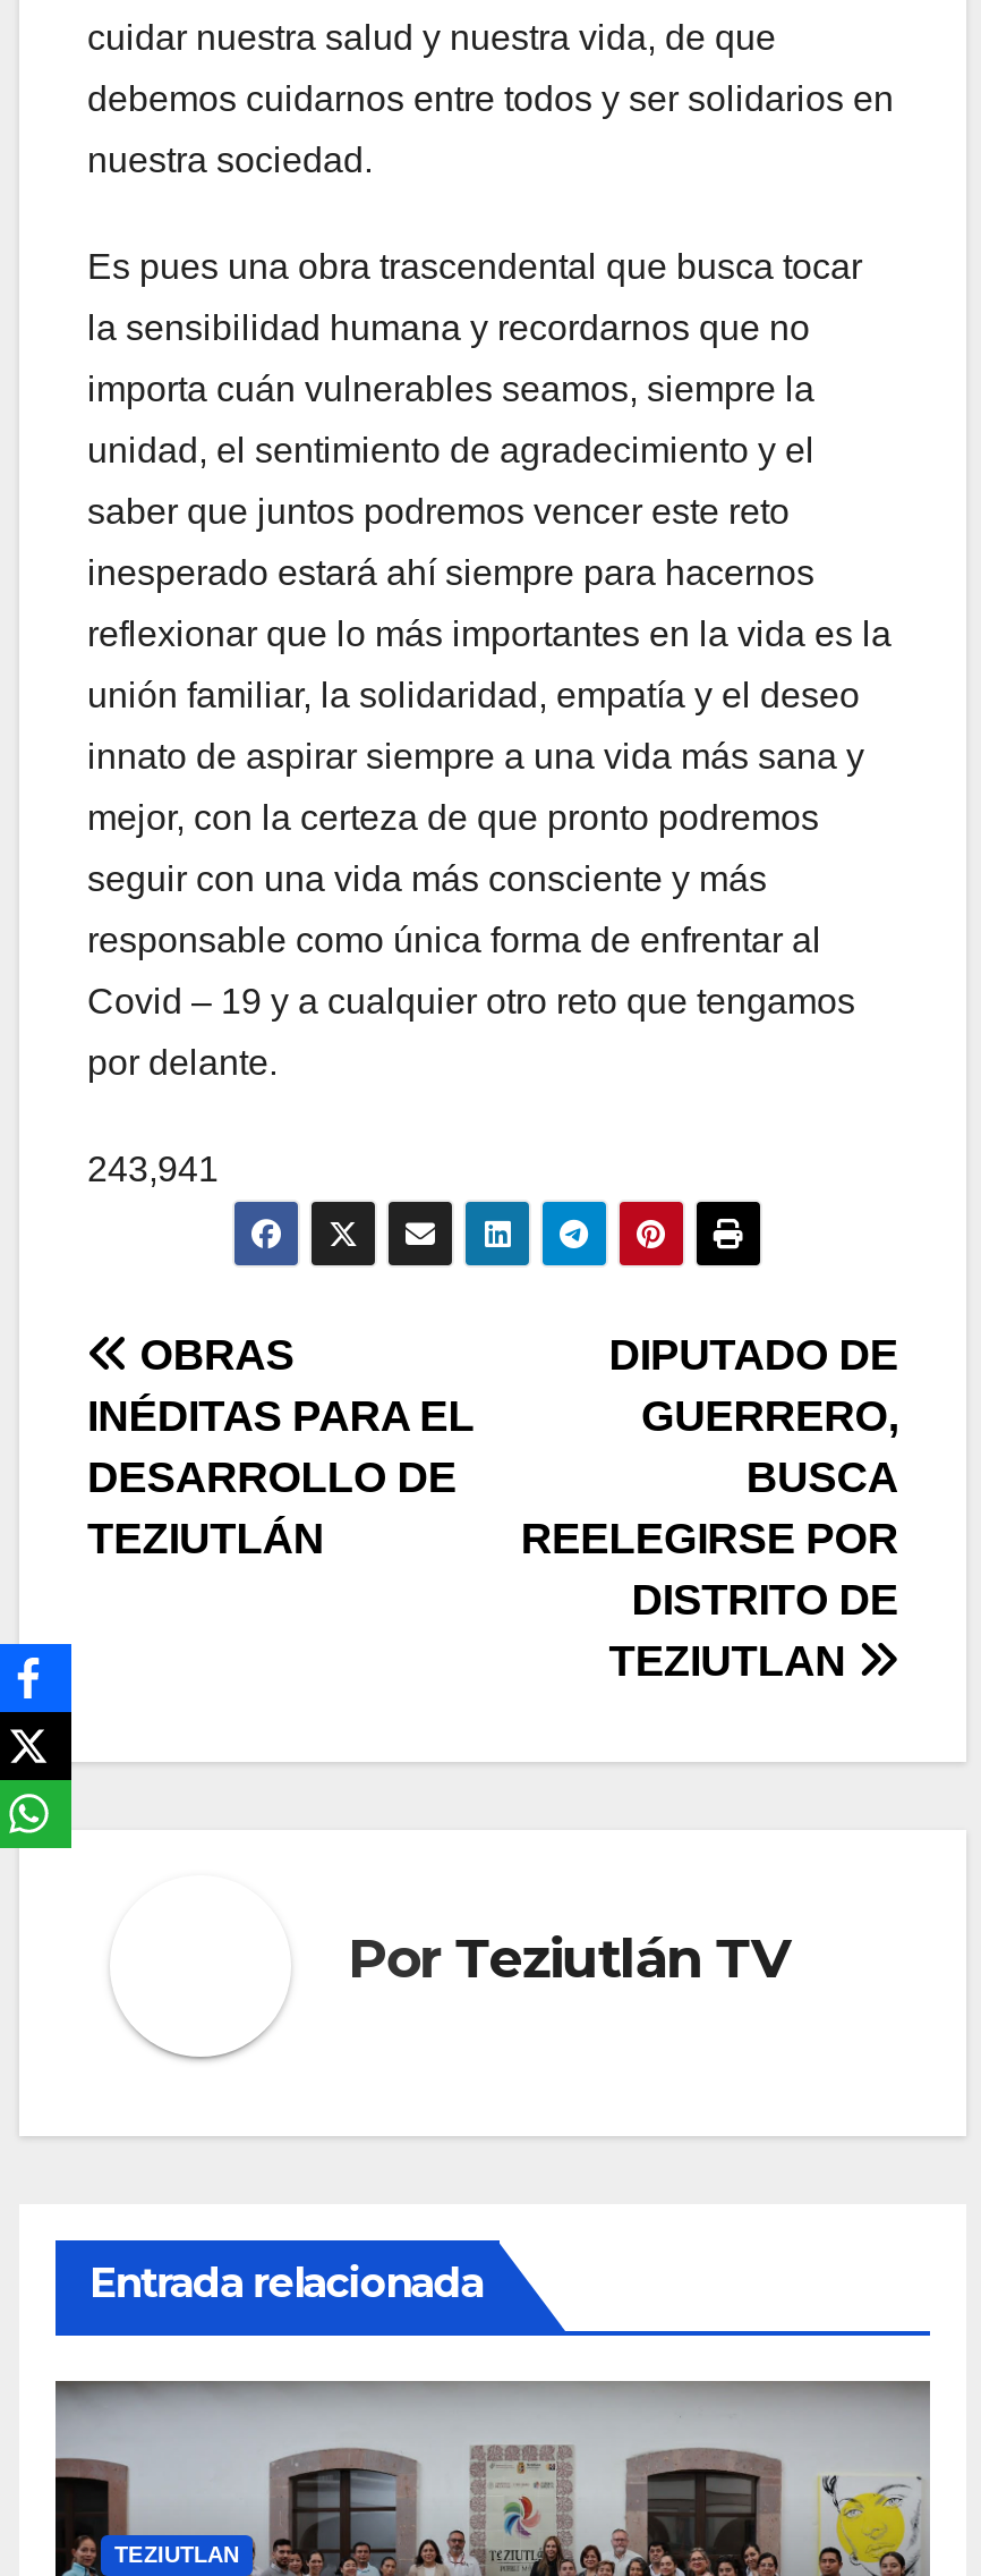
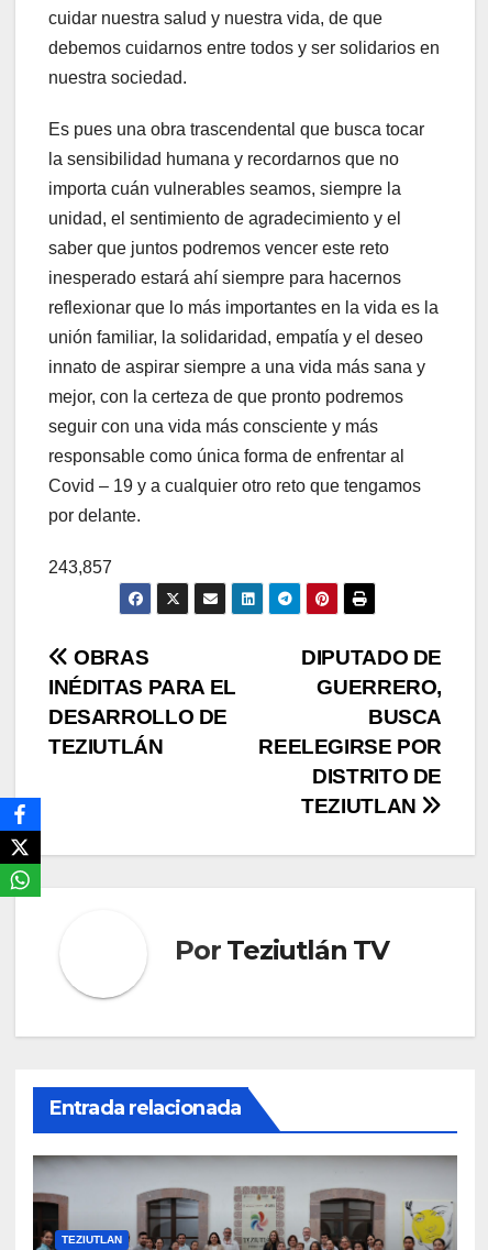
- 243,941
+ 243,857
